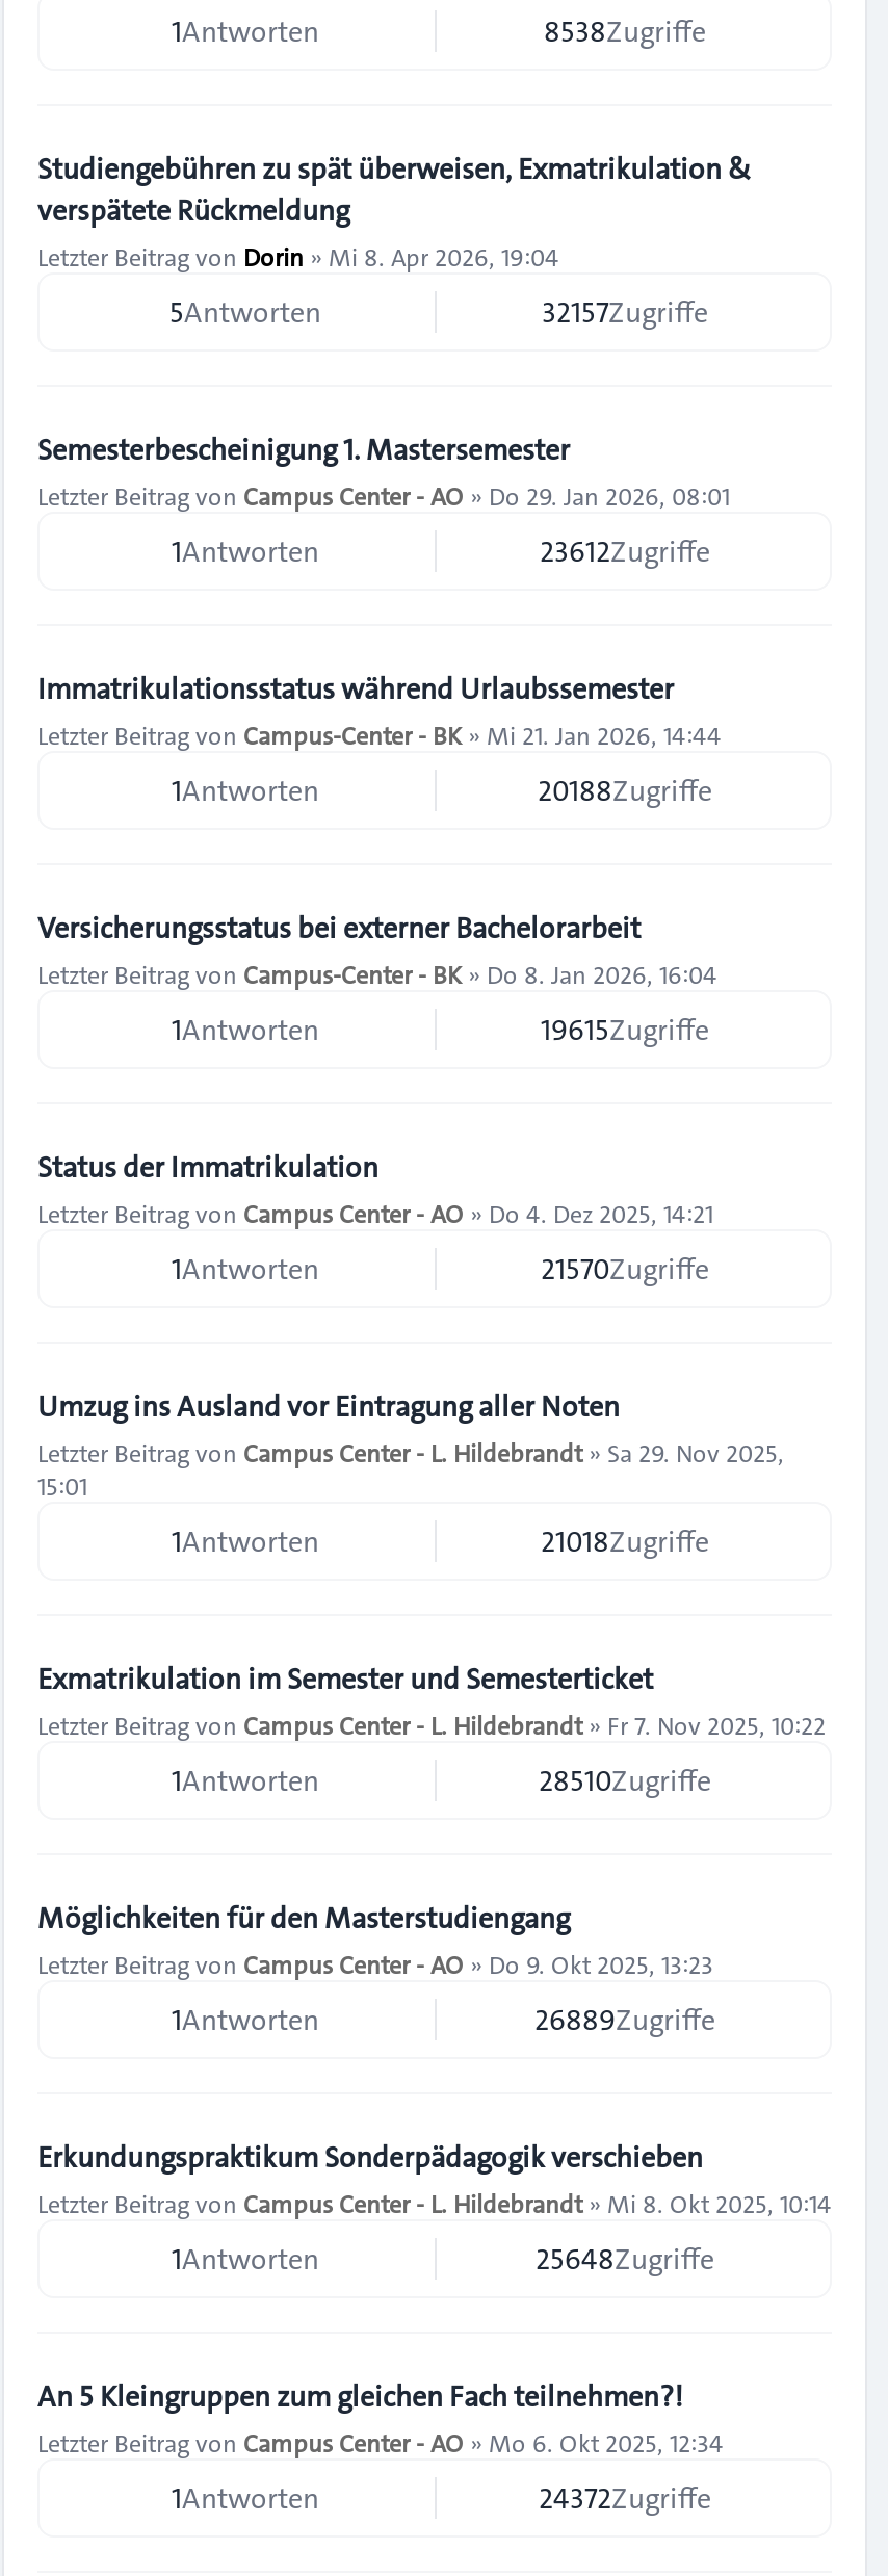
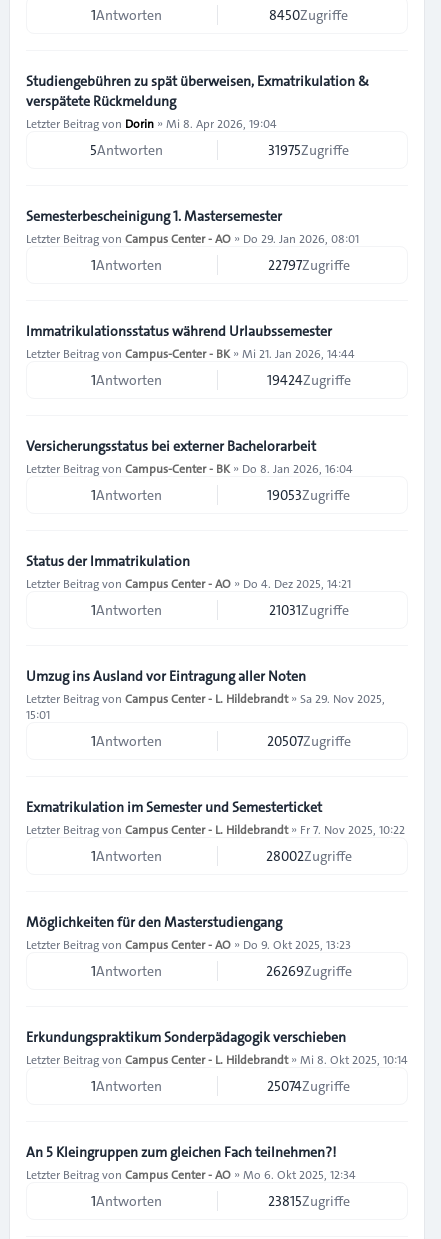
- 8538Zugriffe
+ 8450Zugriffe

- 32157Zugriffe
+ 31975Zugriffe

- 23612Zugriffe
+ 22797Zugriffe

- 20188Zugriffe
+ 19424Zugriffe

- 19615Zugriffe
+ 19053Zugriffe

- 21570Zugriffe
+ 21031Zugriffe

- 21018Zugriffe
+ 20507Zugriffe

- 28510Zugriffe
+ 28002Zugriffe

- 26889Zugriffe
+ 26269Zugriffe

- 25648Zugriffe
+ 25074Zugriffe

- 24372Zugriffe
+ 23815Zugriffe
